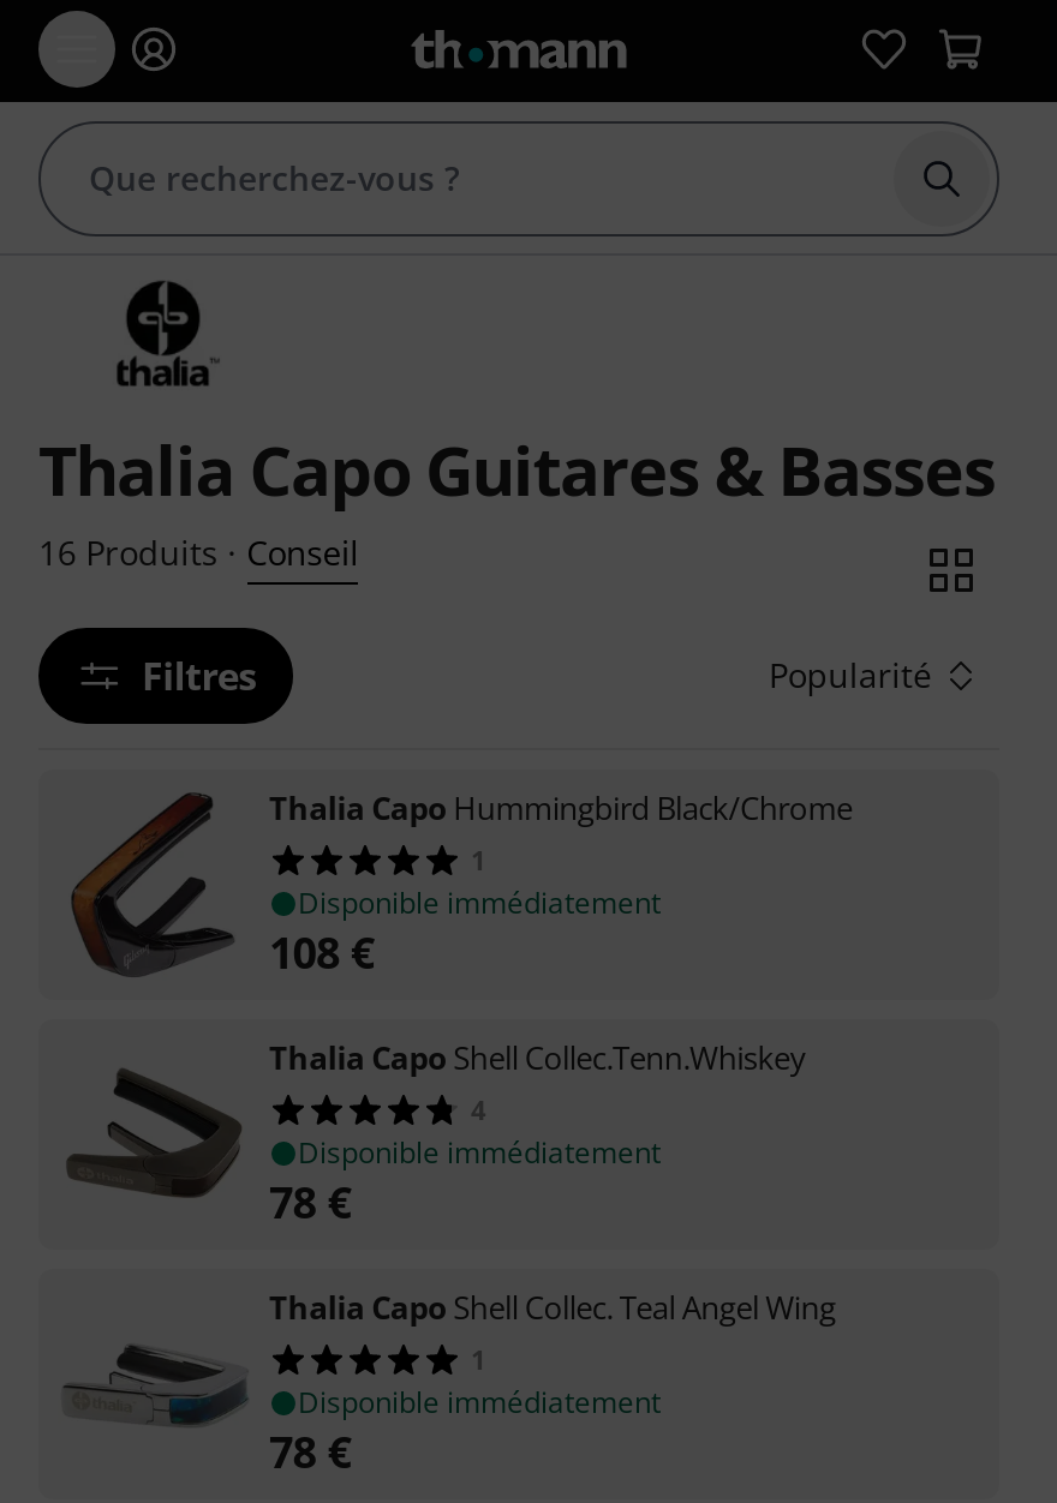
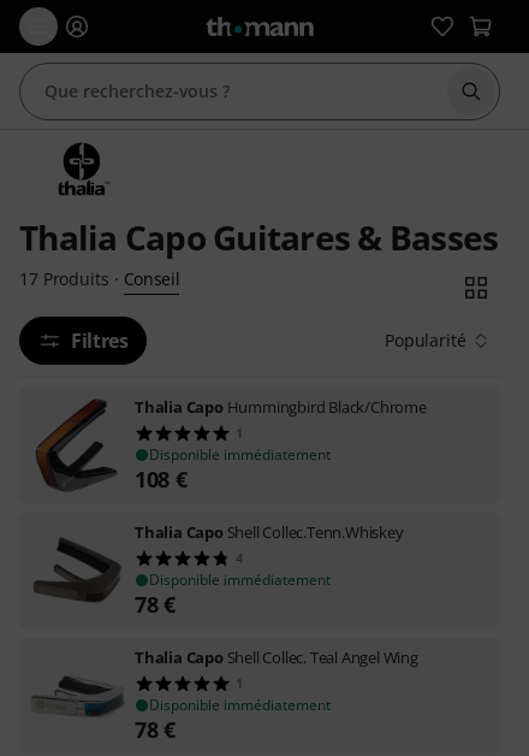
- 16 Produits · Conseil
+ 17 Produits · Conseil
